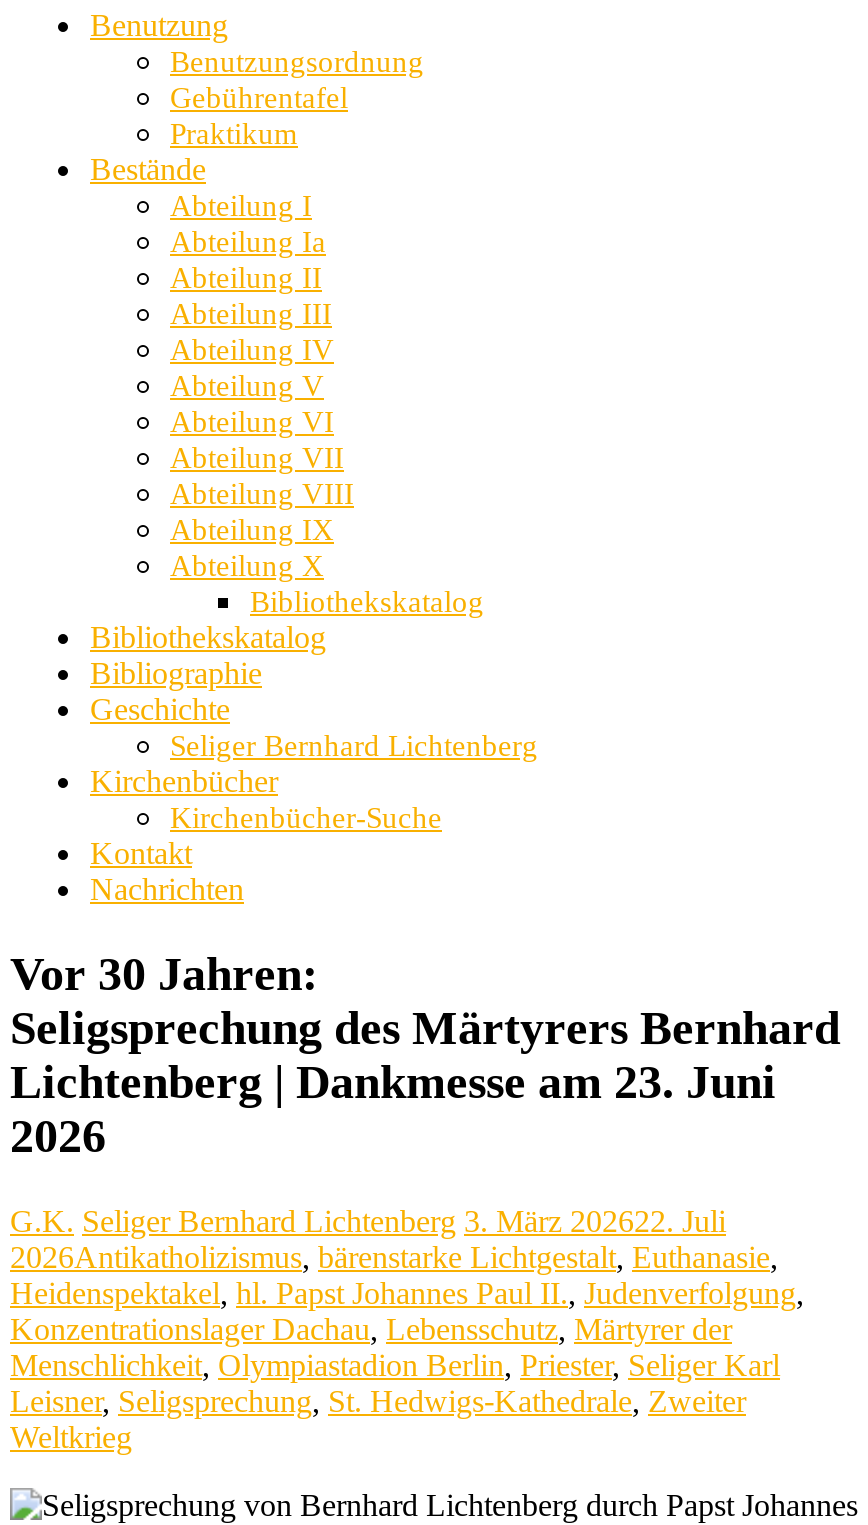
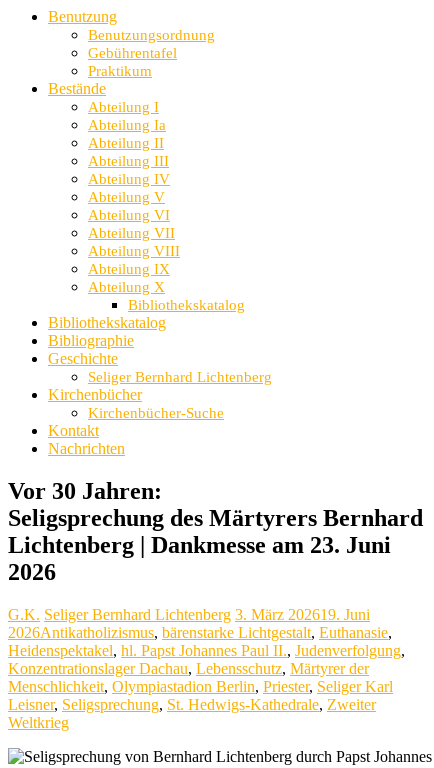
- G.K. Seliger Bernhard Lichtenberg 3. März 202622. Juli
+ G.K. Seliger Bernhard Lichtenberg 3. März 202619. Juni
